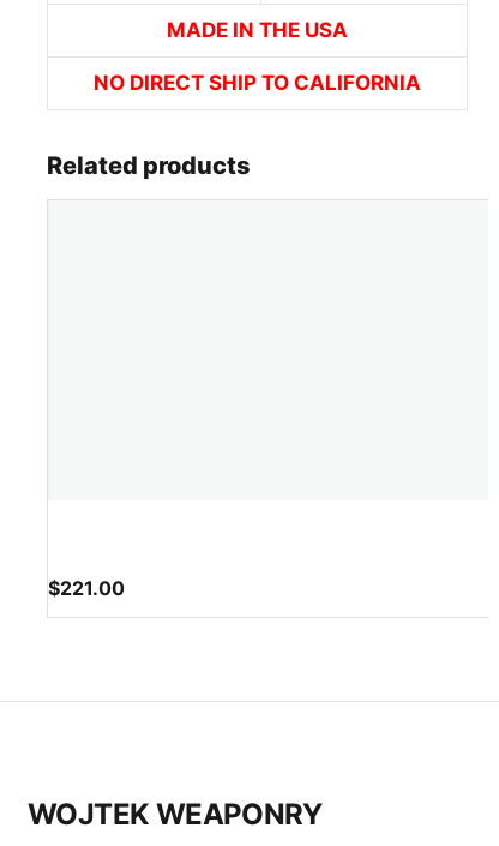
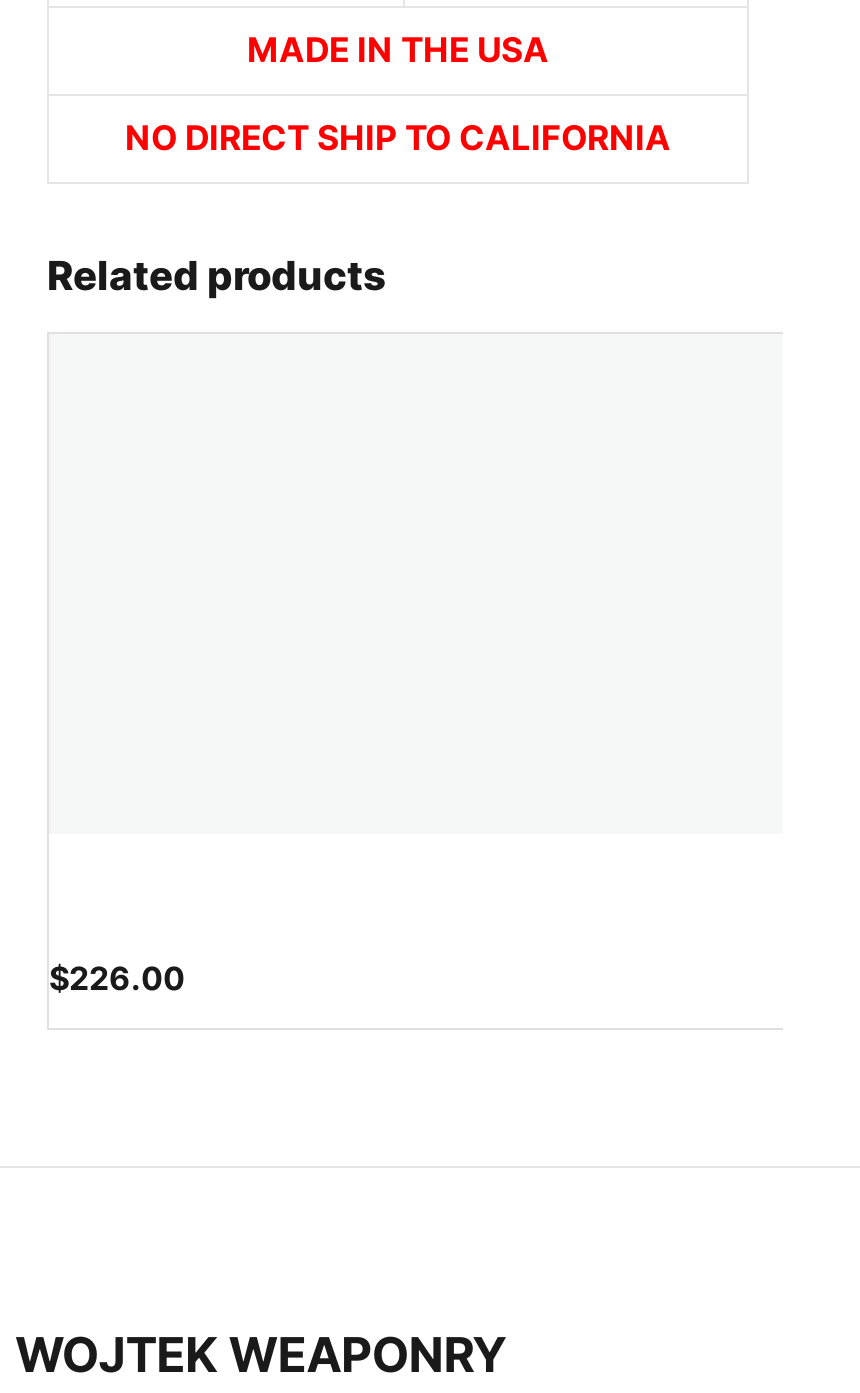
- $221.00
+ $226.00
